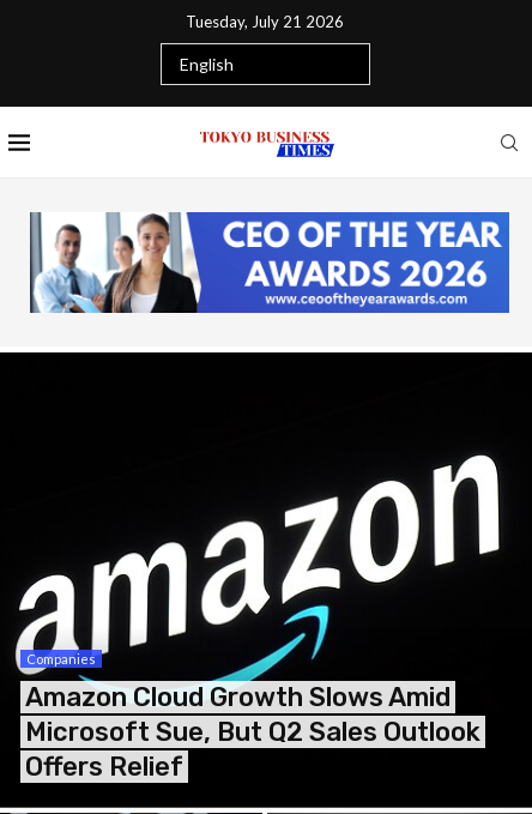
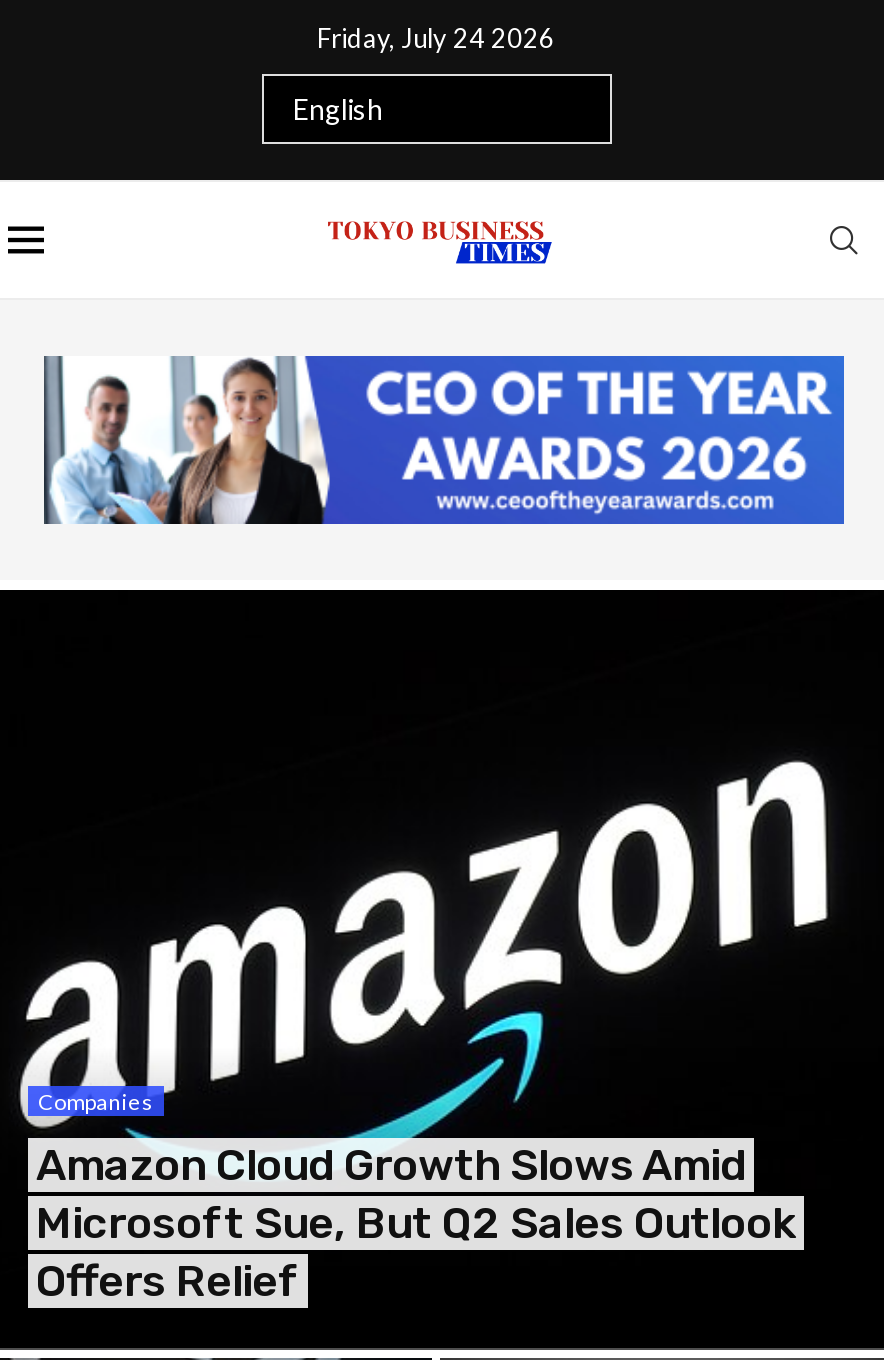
- Tuesday, July 21 2026
+ Friday, July 24 2026
